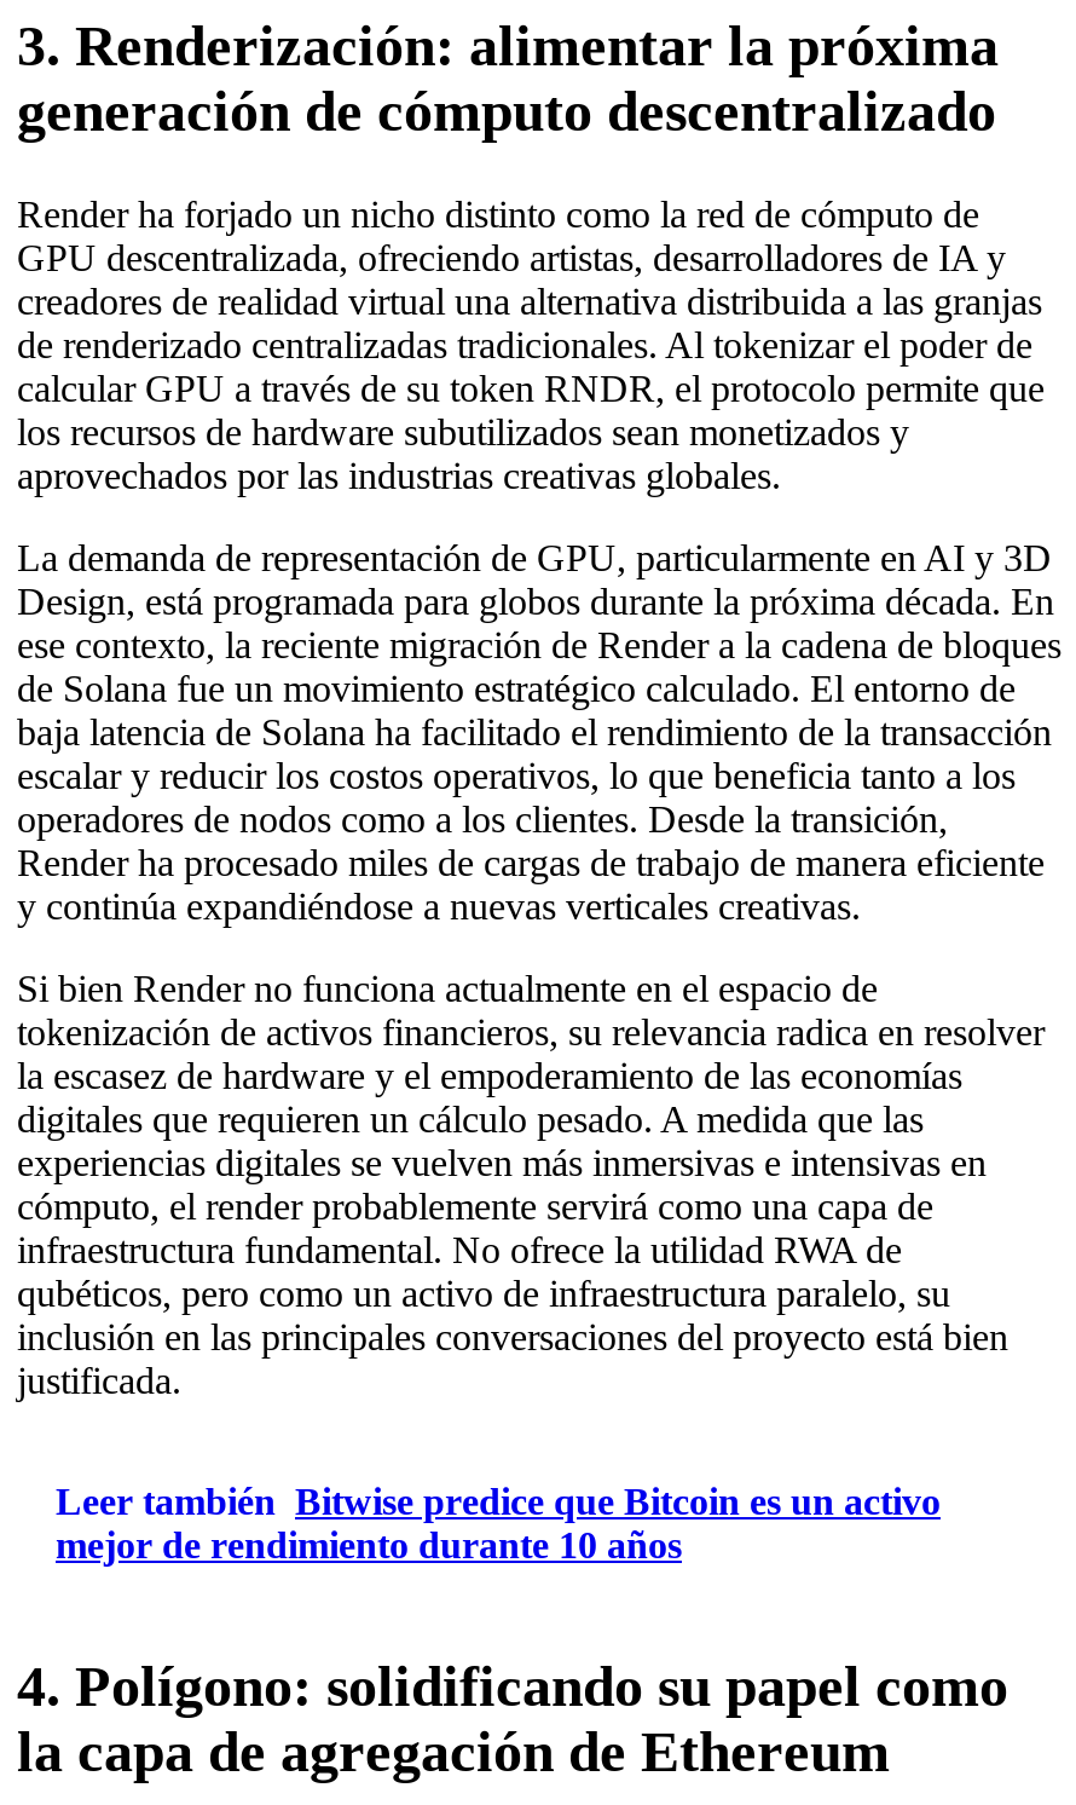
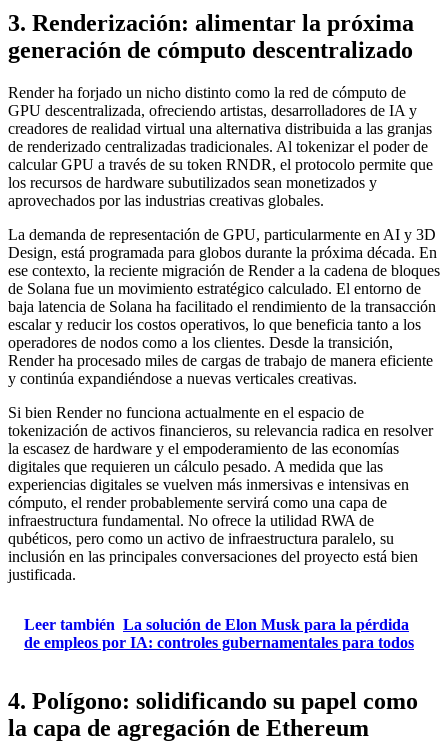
- Leer también Bitwise predice que Bitcoin es un activo
- mejor de rendimiento durante 10 años
+ Leer también La solución de Elon Musk para la pérdida
+ de empleos por IA: controles gubernamentales para todos
